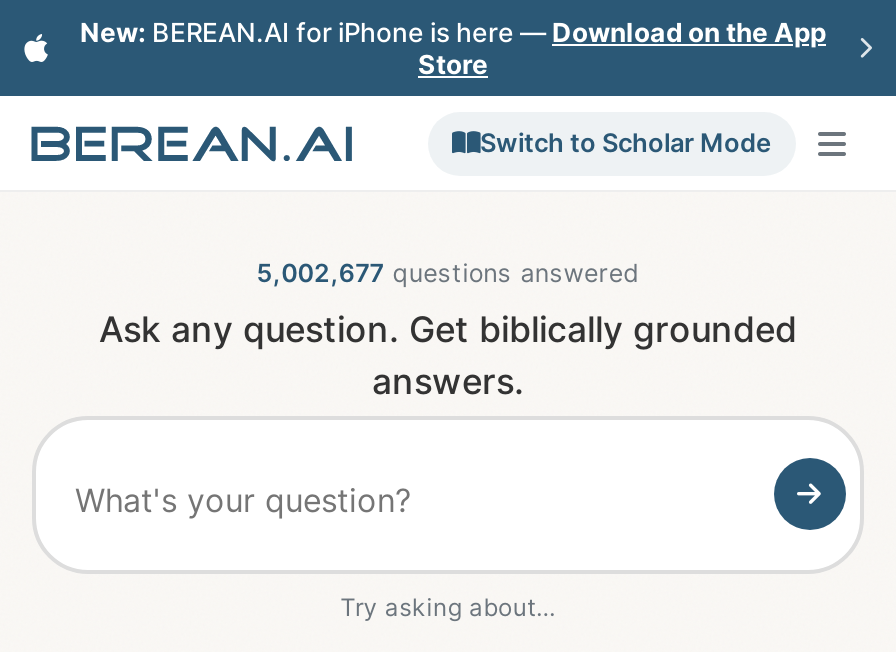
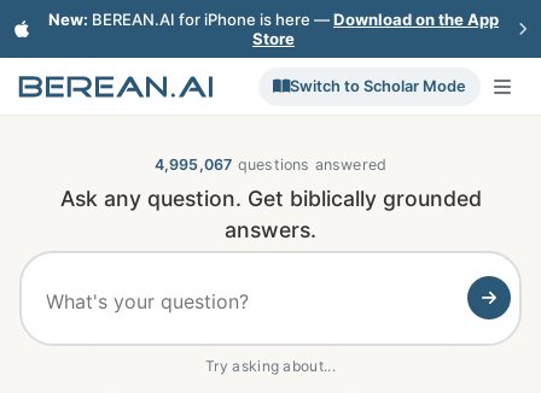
- 5,002,677 questions answered
+ 4,995,067 questions answered
